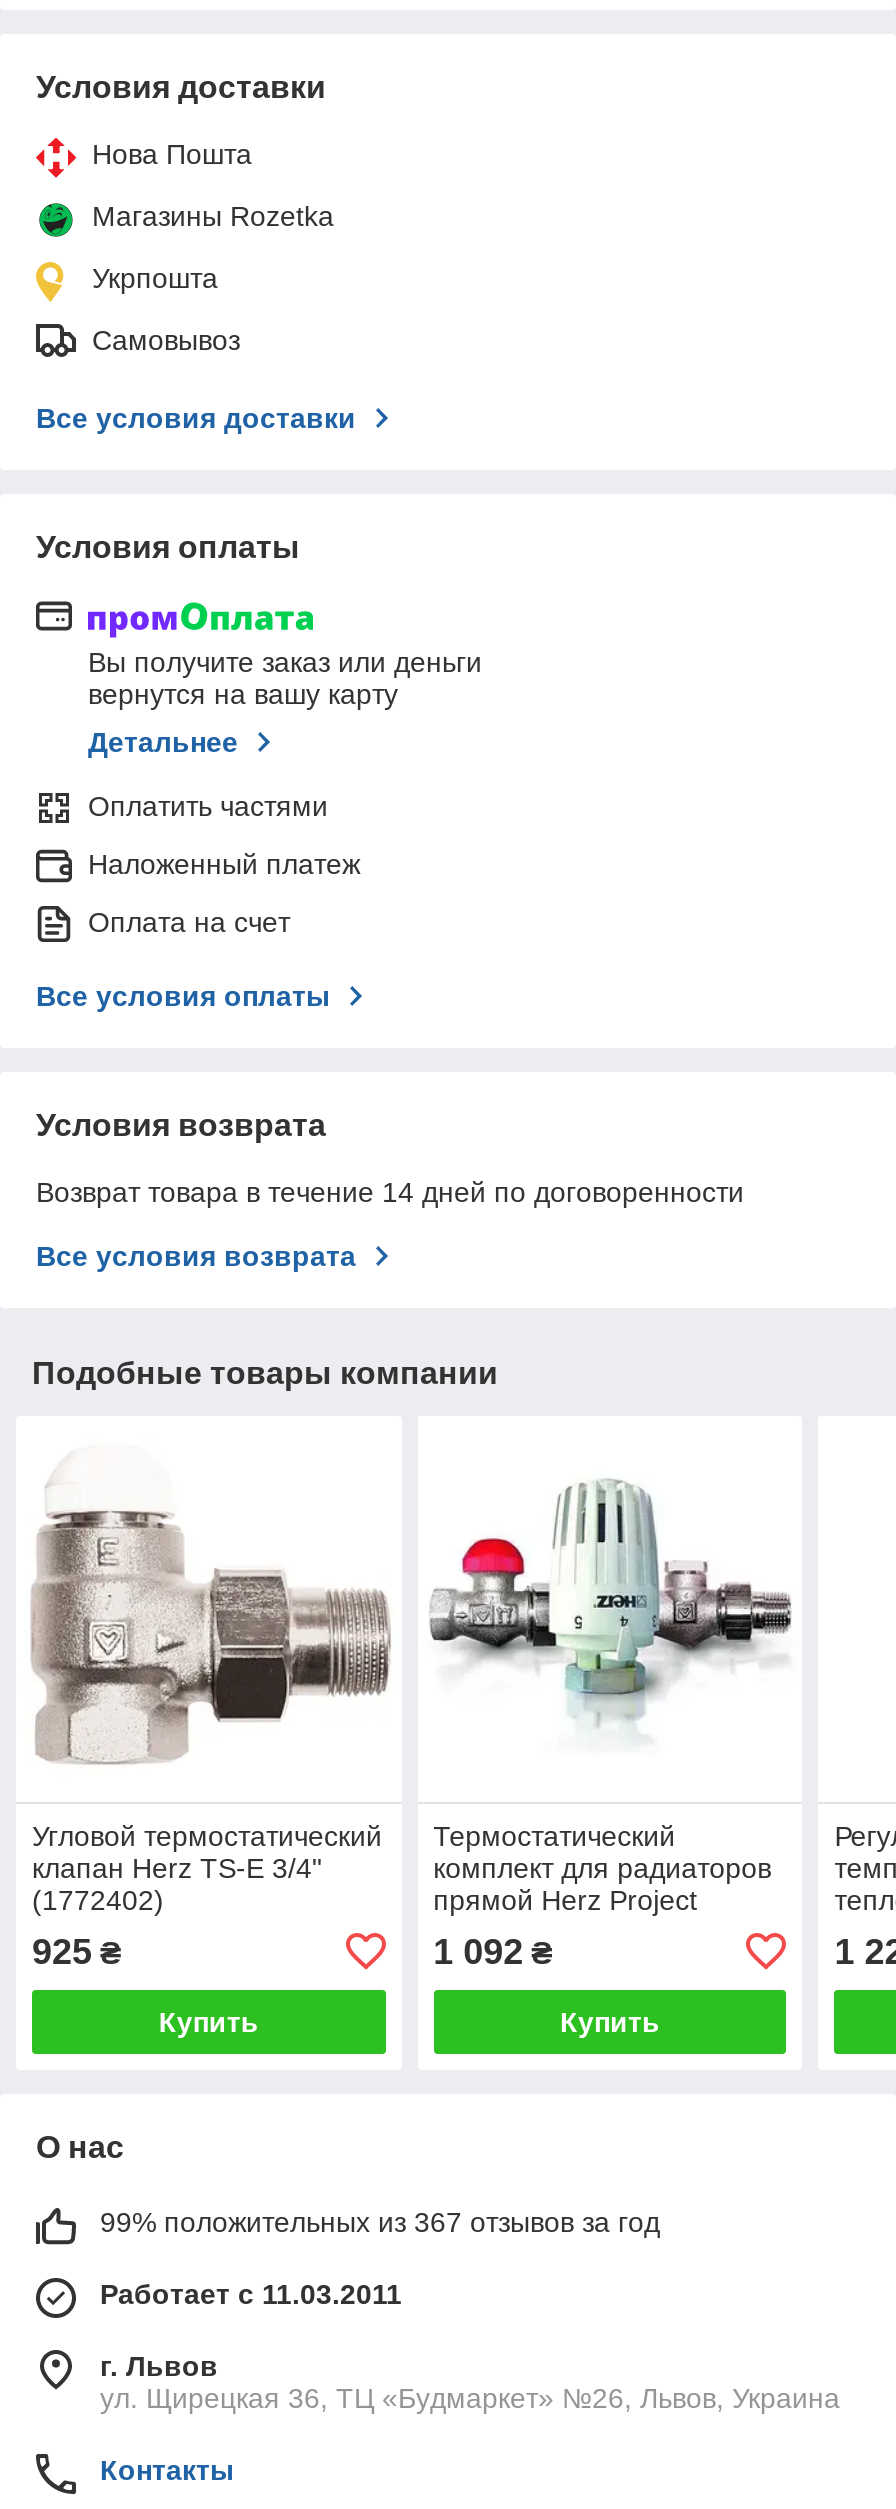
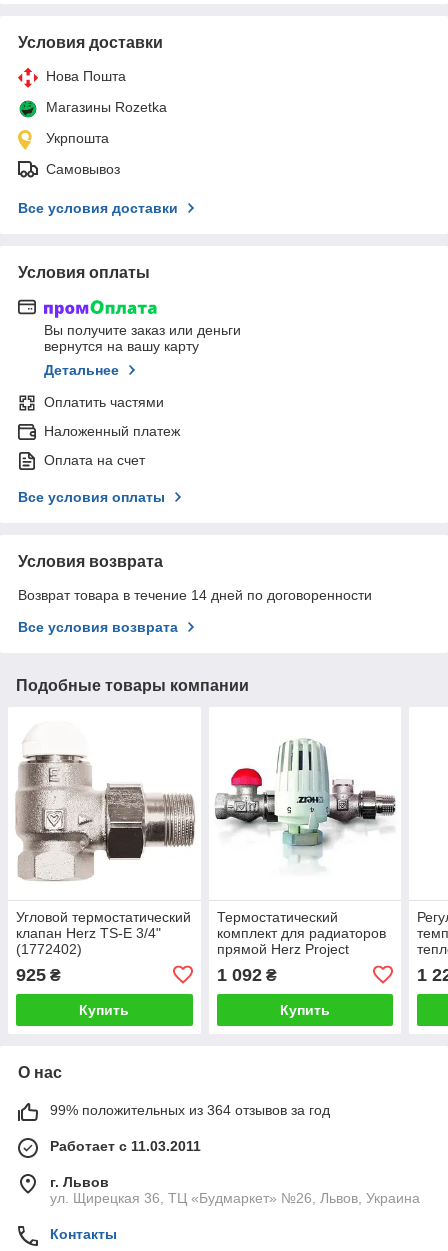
- 99% положительных из 367 отзывов за год
+ 99% положительных из 364 отзывов за год
